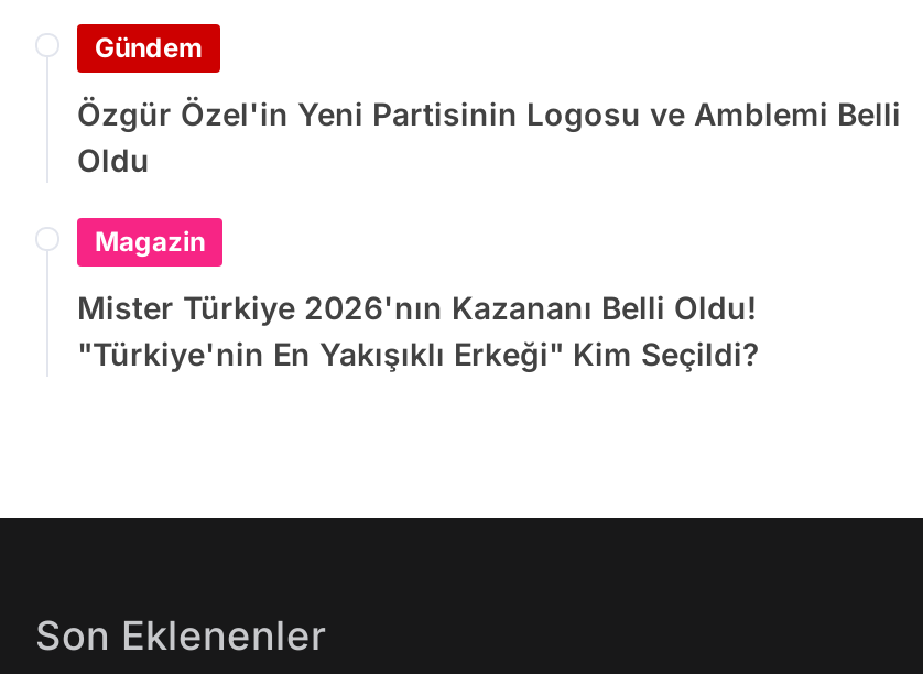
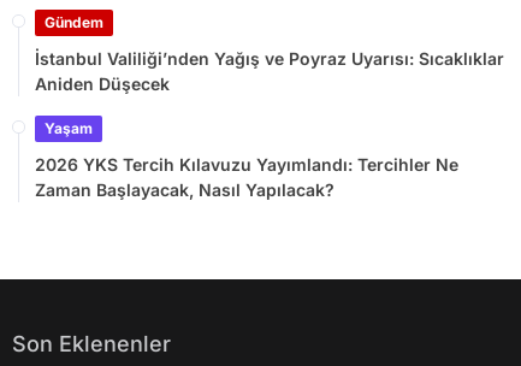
- Özgür Özel'in Yeni Partisinin Logosu ve Amblemi Belli
- Oldu
+ İstanbul Valiliği’nden Yağış ve Poyraz Uyarısı: Sıcaklıklar
+ Aniden Düşecek

- Magazin
+ Yaşam

- Mister Türkiye 2026'nın Kazananı Belli Oldu!
- "Türkiye'nin En Yakışıklı Erkeği" Kim Seçildi?
+ 2026 YKS Tercih Kılavuzu Yayımlandı: Tercihler Ne
+ Zaman Başlayacak, Nasıl Yapılacak?
